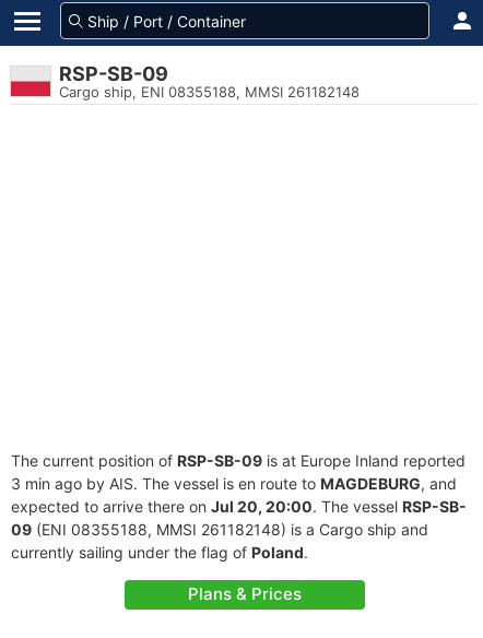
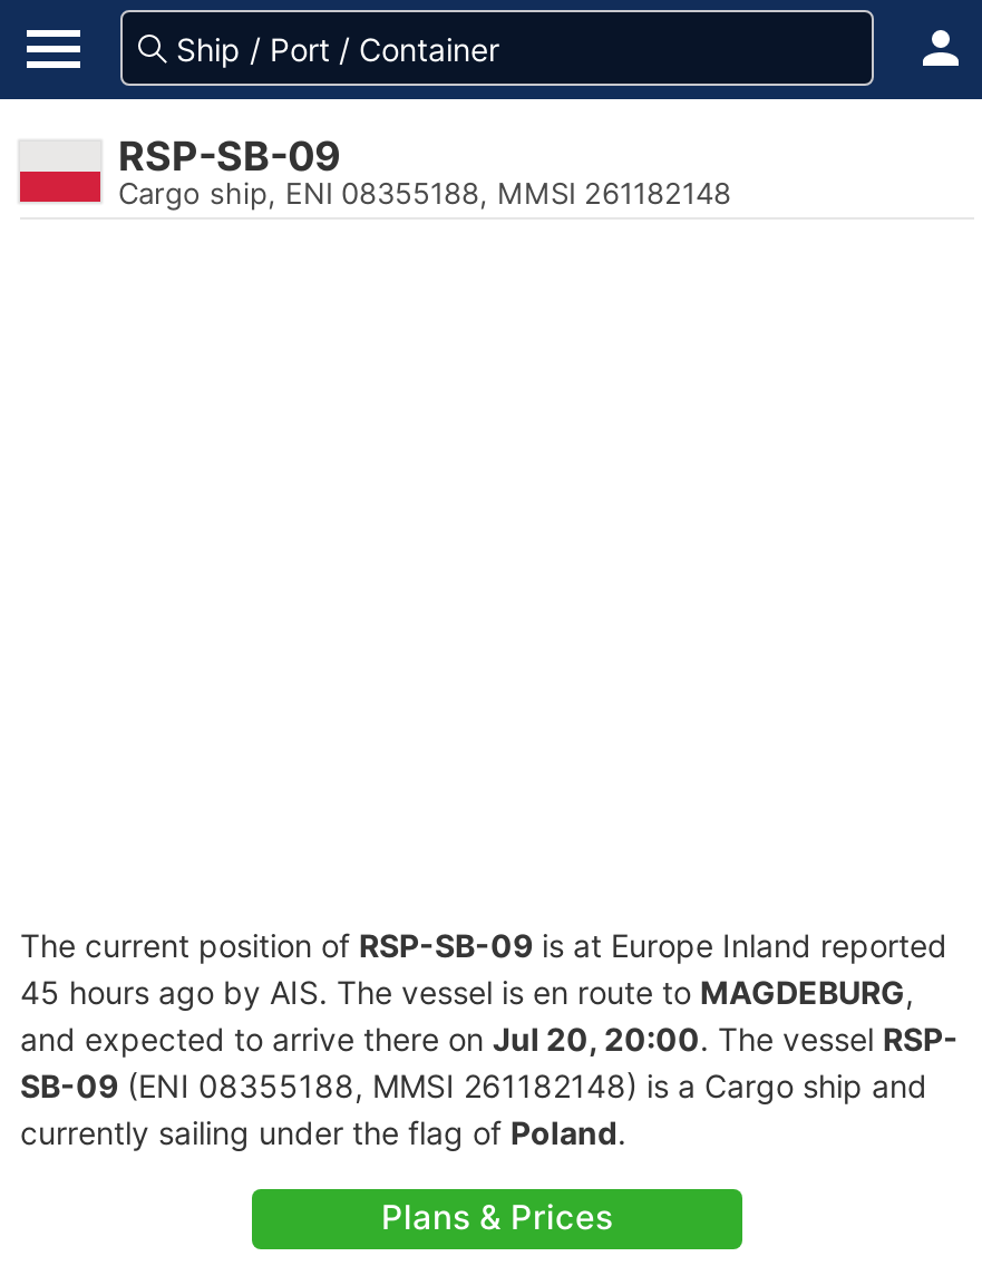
- 3 min ago by AIS. The vessel is en route to MAGDEBURG, and
- expected to arrive there on Jul 20, 20:00. The vessel RSP-SB-
- 09 (ENI 08355188, MMSI 261182148) is a Cargo ship and
+ 45 hours ago by AIS. The vessel is en route to MAGDEBURG,
+ and expected to arrive there on Jul 20, 20:00. The vessel RSP-
+ SB-09 (ENI 08355188, MMSI 261182148) is a Cargo ship and
